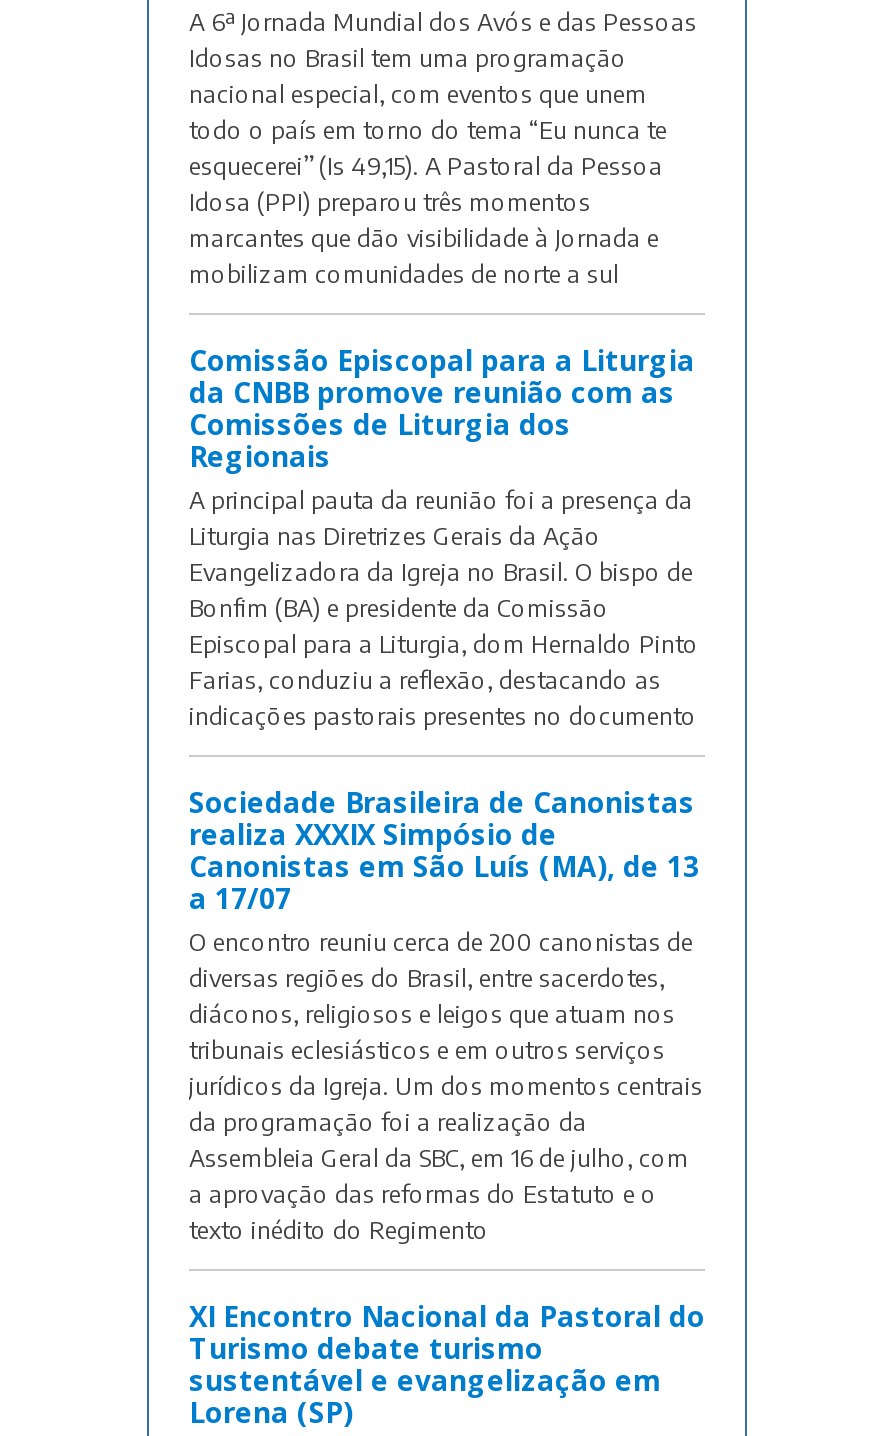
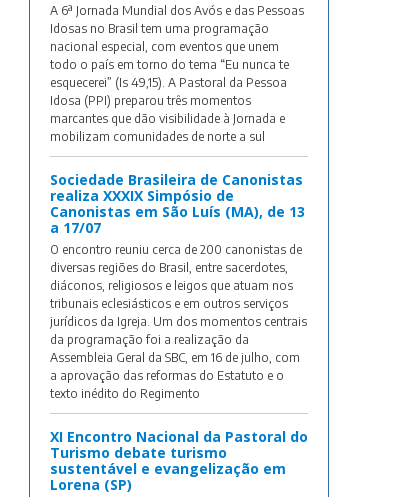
- Comissão Episcopal para a Liturgia
- da CNBB promove reunião com as
- Comissões de Liturgia dos
- Regionais
- A principal pauta da reunião foi a presença da
- Liturgia nas Diretrizes Gerais da Ação
- Evangelizadora da Igreja no Brasil. O bispo de
- Bonfim (BA) e presidente da Comissão
- Episcopal para a Liturgia, dom Hernaldo Pinto
- Farias, conduziu a reflexão, destacando as
- indicações pastorais presentes no documento
